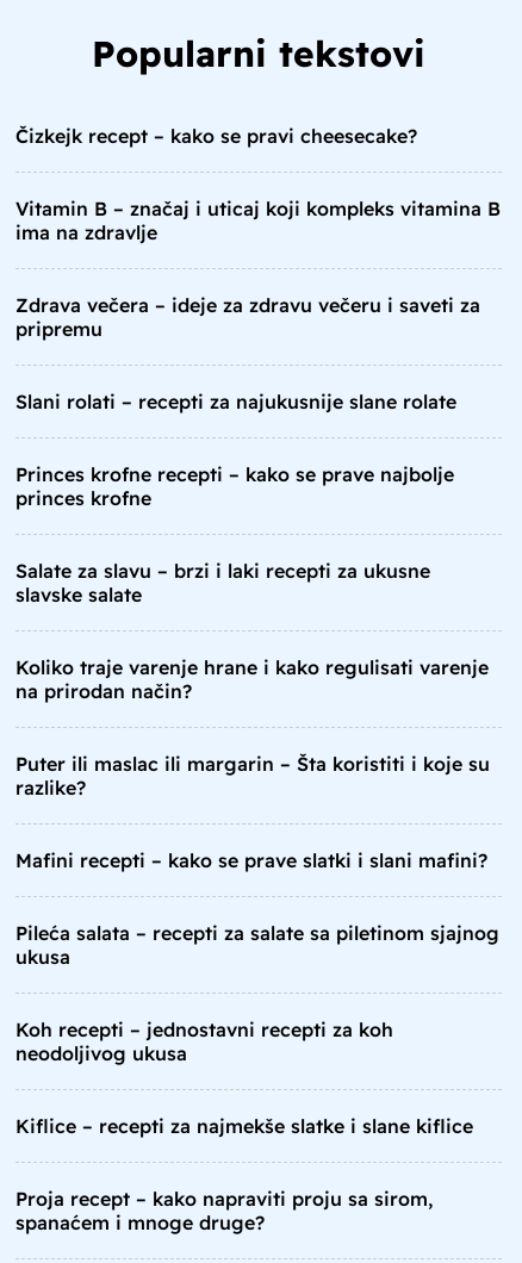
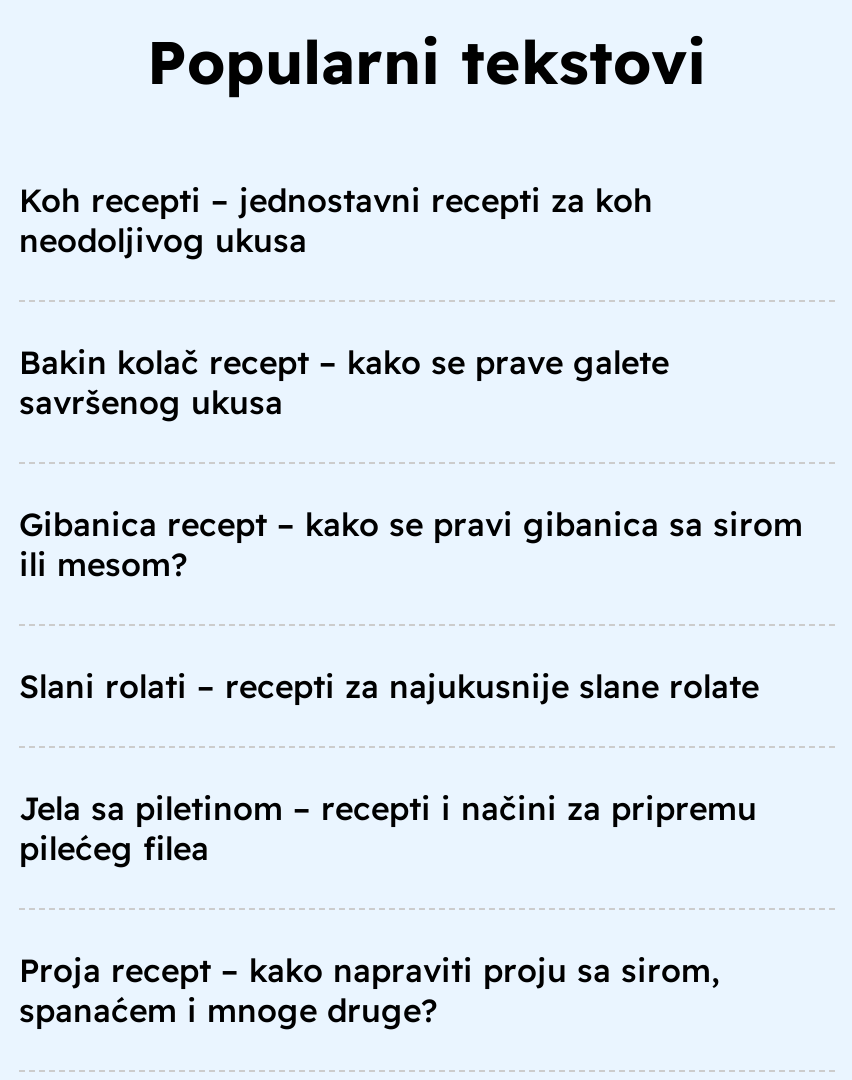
- Čizkejk recept – kako se pravi cheesecake?
- Vitamin B – značaj i uticaj koji kompleks vitamina B
- ima na zdravlje
- Zdrava večera – ideje za zdravu večeru i saveti za
- pripremu
- Princes krofne recepti – kako se prave najbolje
- princes krofne
- Salate za slavu – brzi i laki recepti za ukusne
- slavske salate
- Koliko traje varenje hrane i kako regulisati varenje
- na prirodan način?
- Puter ili maslac ili margarin – Šta koristiti i koje su
- razlike?
- Mafini recepti – kako se prave slatki i slani mafini?
- Pileća salata – recepti za salate sa piletinom sjajnog
- ukusa

moved down: Slani rolati – recepti za najukusnije slane rolate

moved up: Koh recepti – jednostavni recepti za koh | neodoljivog ukusa

- Kiflice – recepti za najmekše slatke i slane kiflice
+ Bakin kolač recept – kako se prave galete
+ savršenog ukusa
+ Gibanica recept – kako se pravi gibanica sa sirom
+ ili mesom?
+ Jela sa piletinom – recepti i načini za pripremu
+ pilećeg filea
